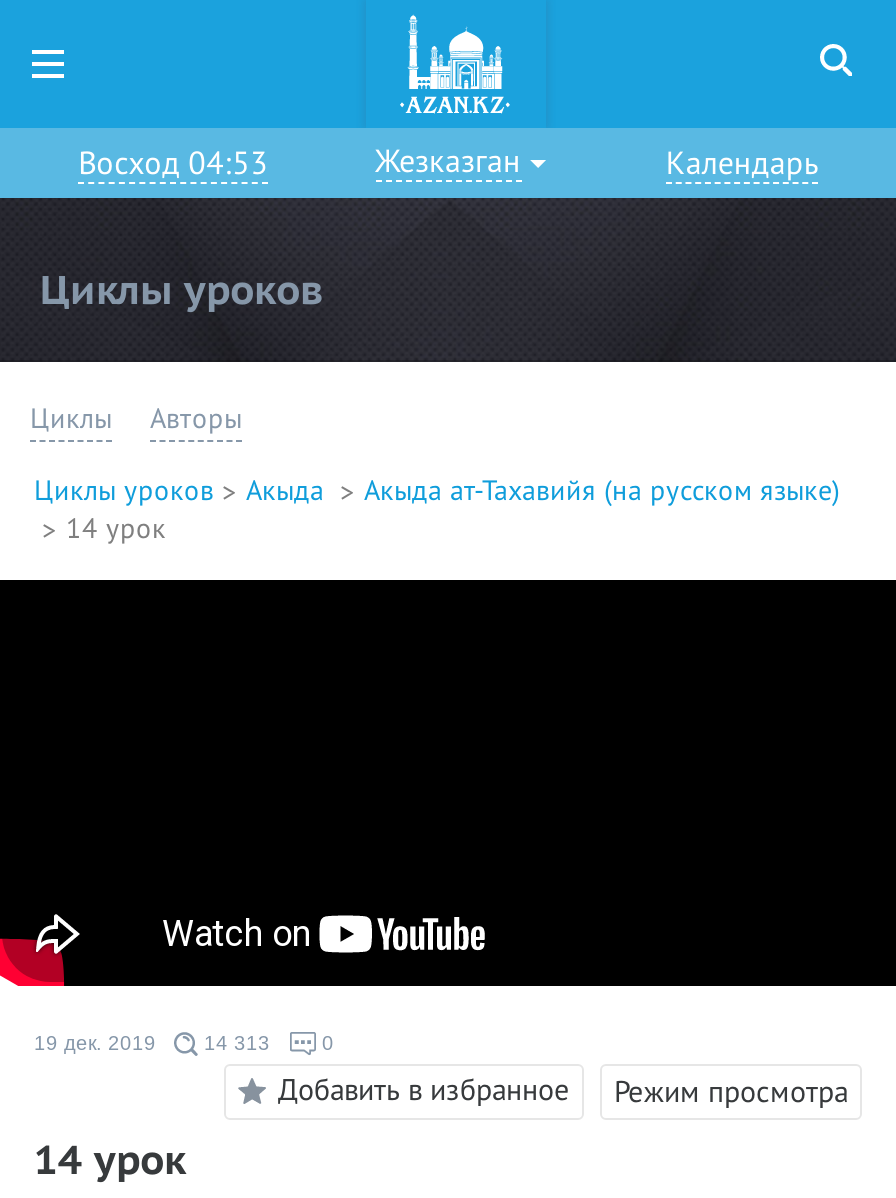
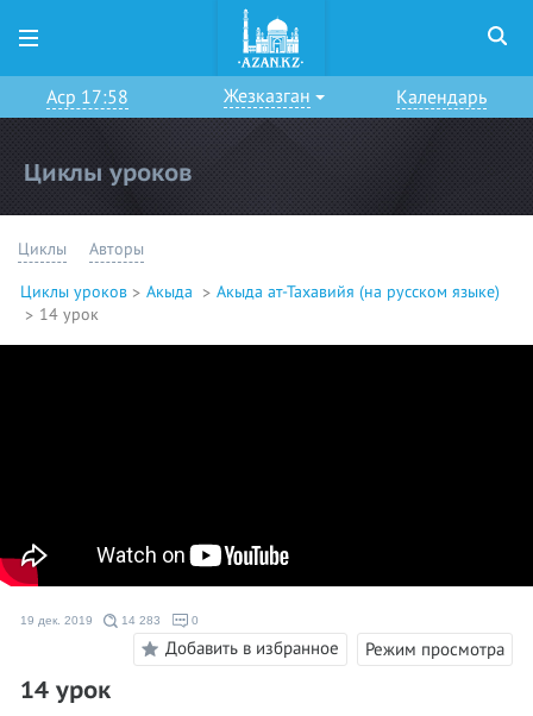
- Восход 04:53
+ Аср 17:58

- 19 дек. 2019 14 313
+ 19 дек. 2019 14 283
